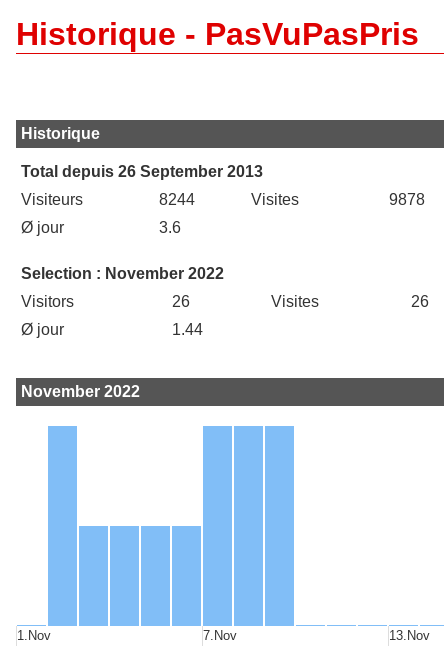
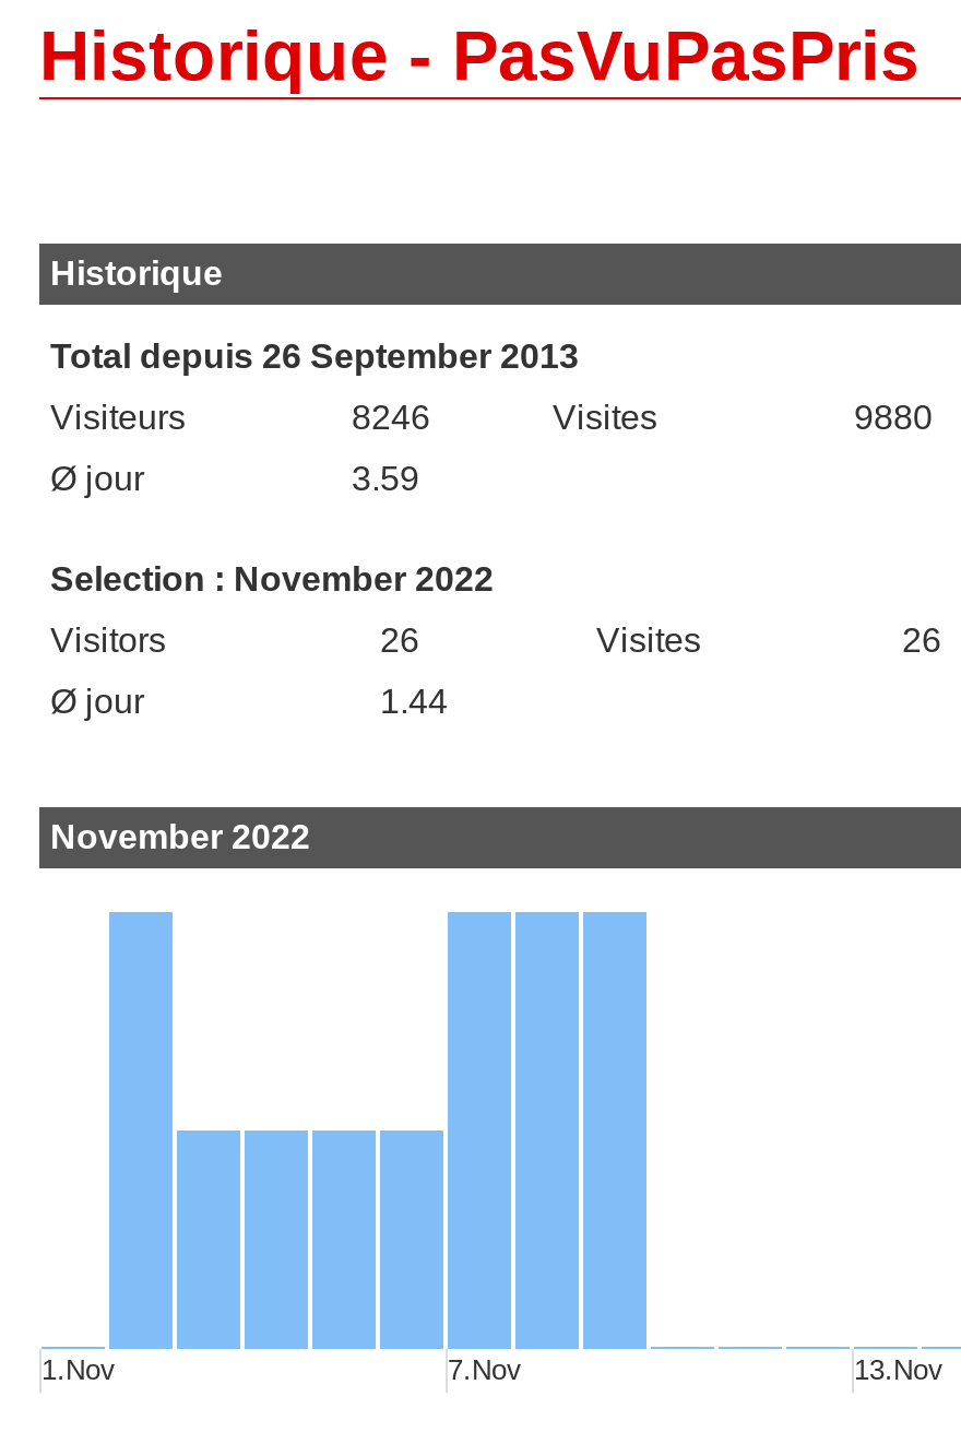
- 8244
+ 8246

- 9878
+ 9880

- 3.6
+ 3.59
